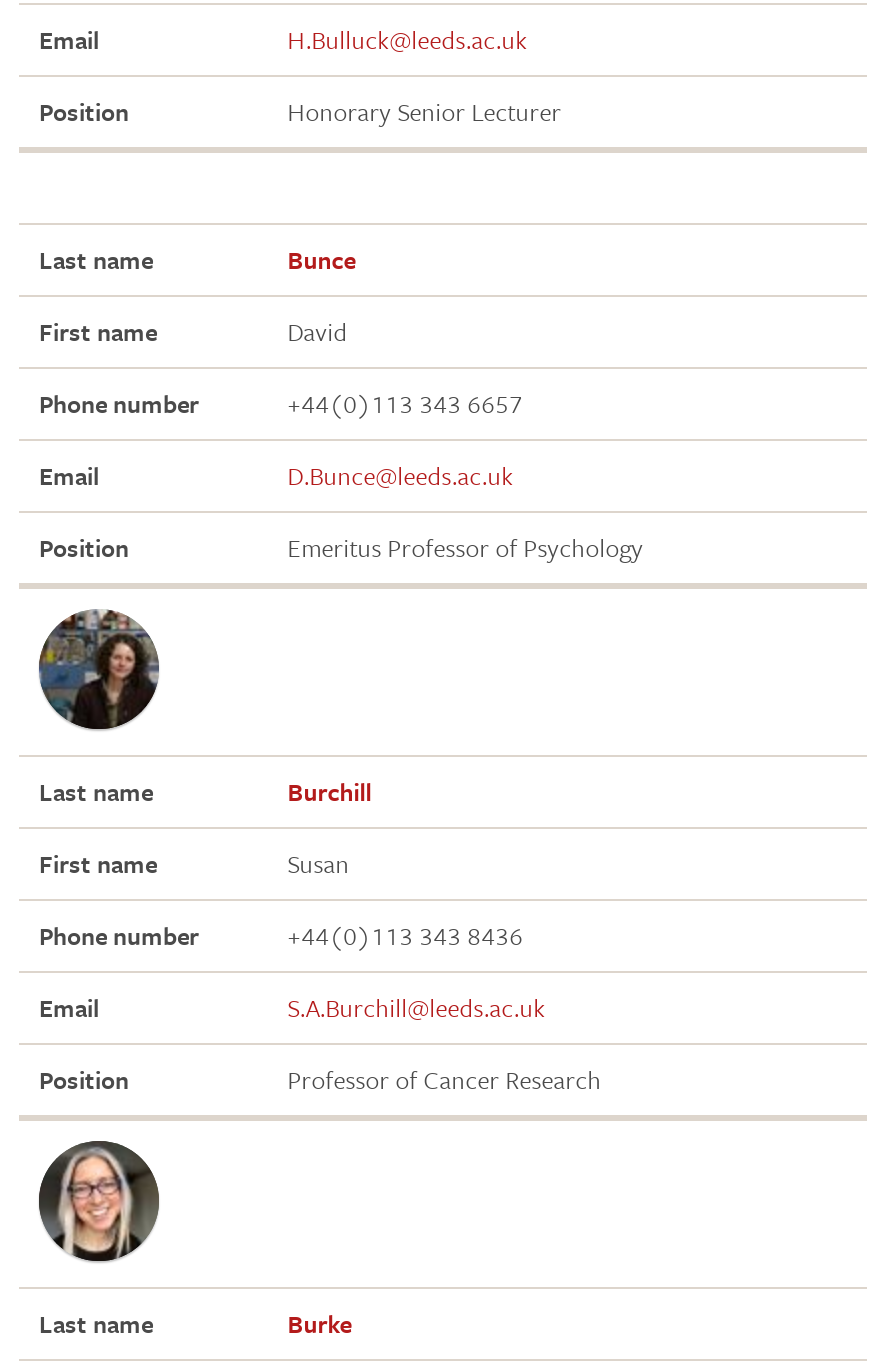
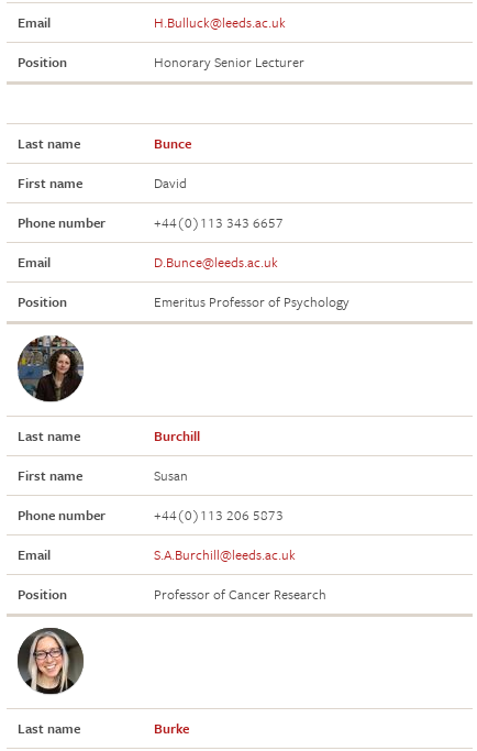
- +44(0)113 343 8436
+ +44(0)113 206 5873
